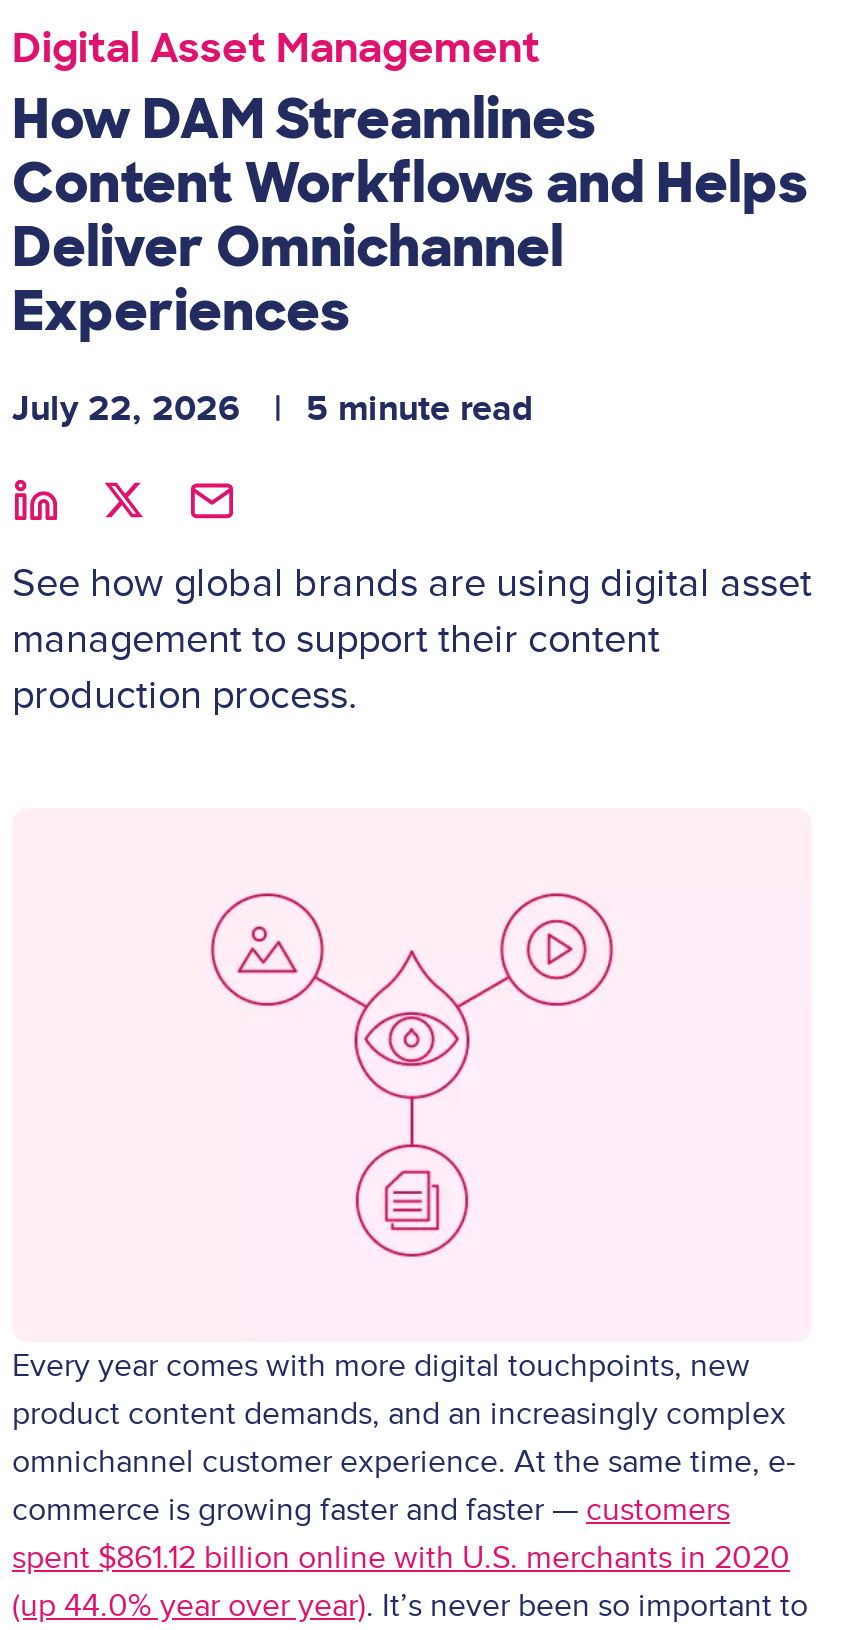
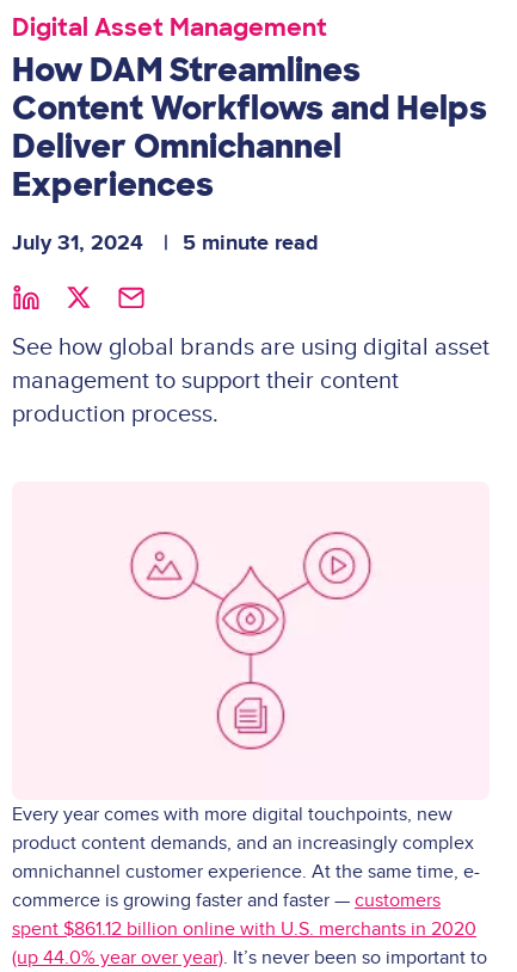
- July 22, 2026 5 minute read
+ July 31, 2024 5 minute read
